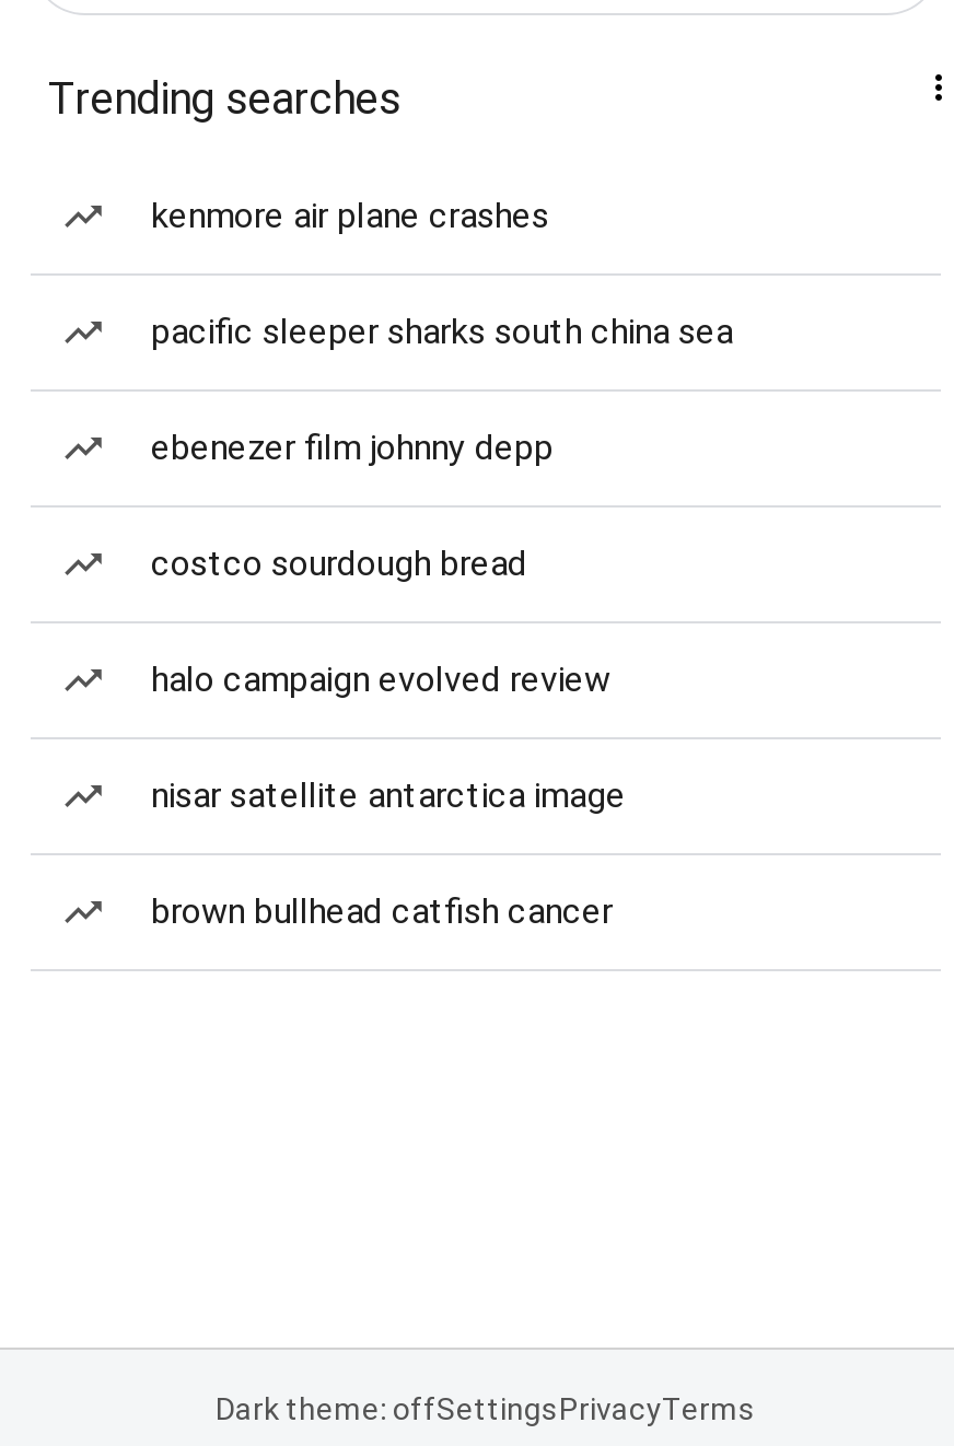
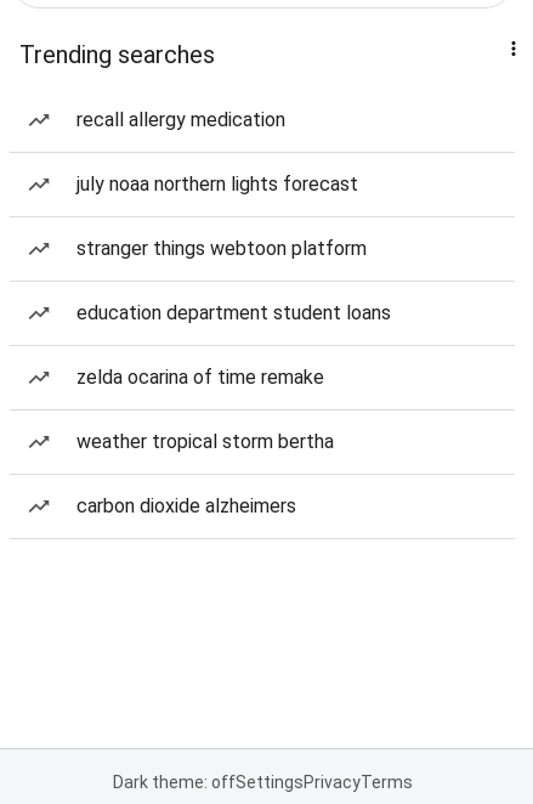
- kenmore air plane crashes
+ recall allergy medication

- pacific sleeper sharks south china sea
+ july noaa northern lights forecast

- ebenezer film johnny depp
+ stranger things webtoon platform

- costco sourdough bread
+ education department student loans

- halo campaign evolved review
+ zelda ocarina of time remake

- nisar satellite antarctica image
+ weather tropical storm bertha

- brown bullhead catfish cancer
+ carbon dioxide alzheimers
